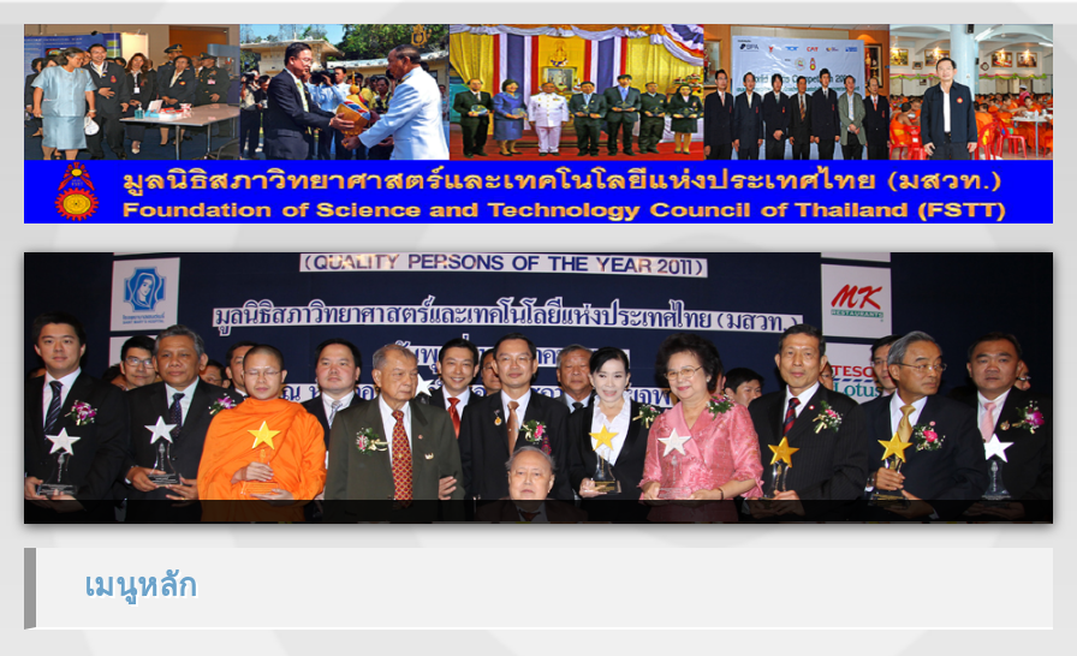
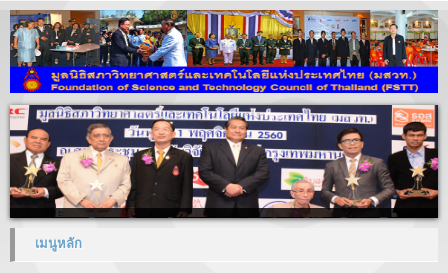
- [image]
+ [image]
